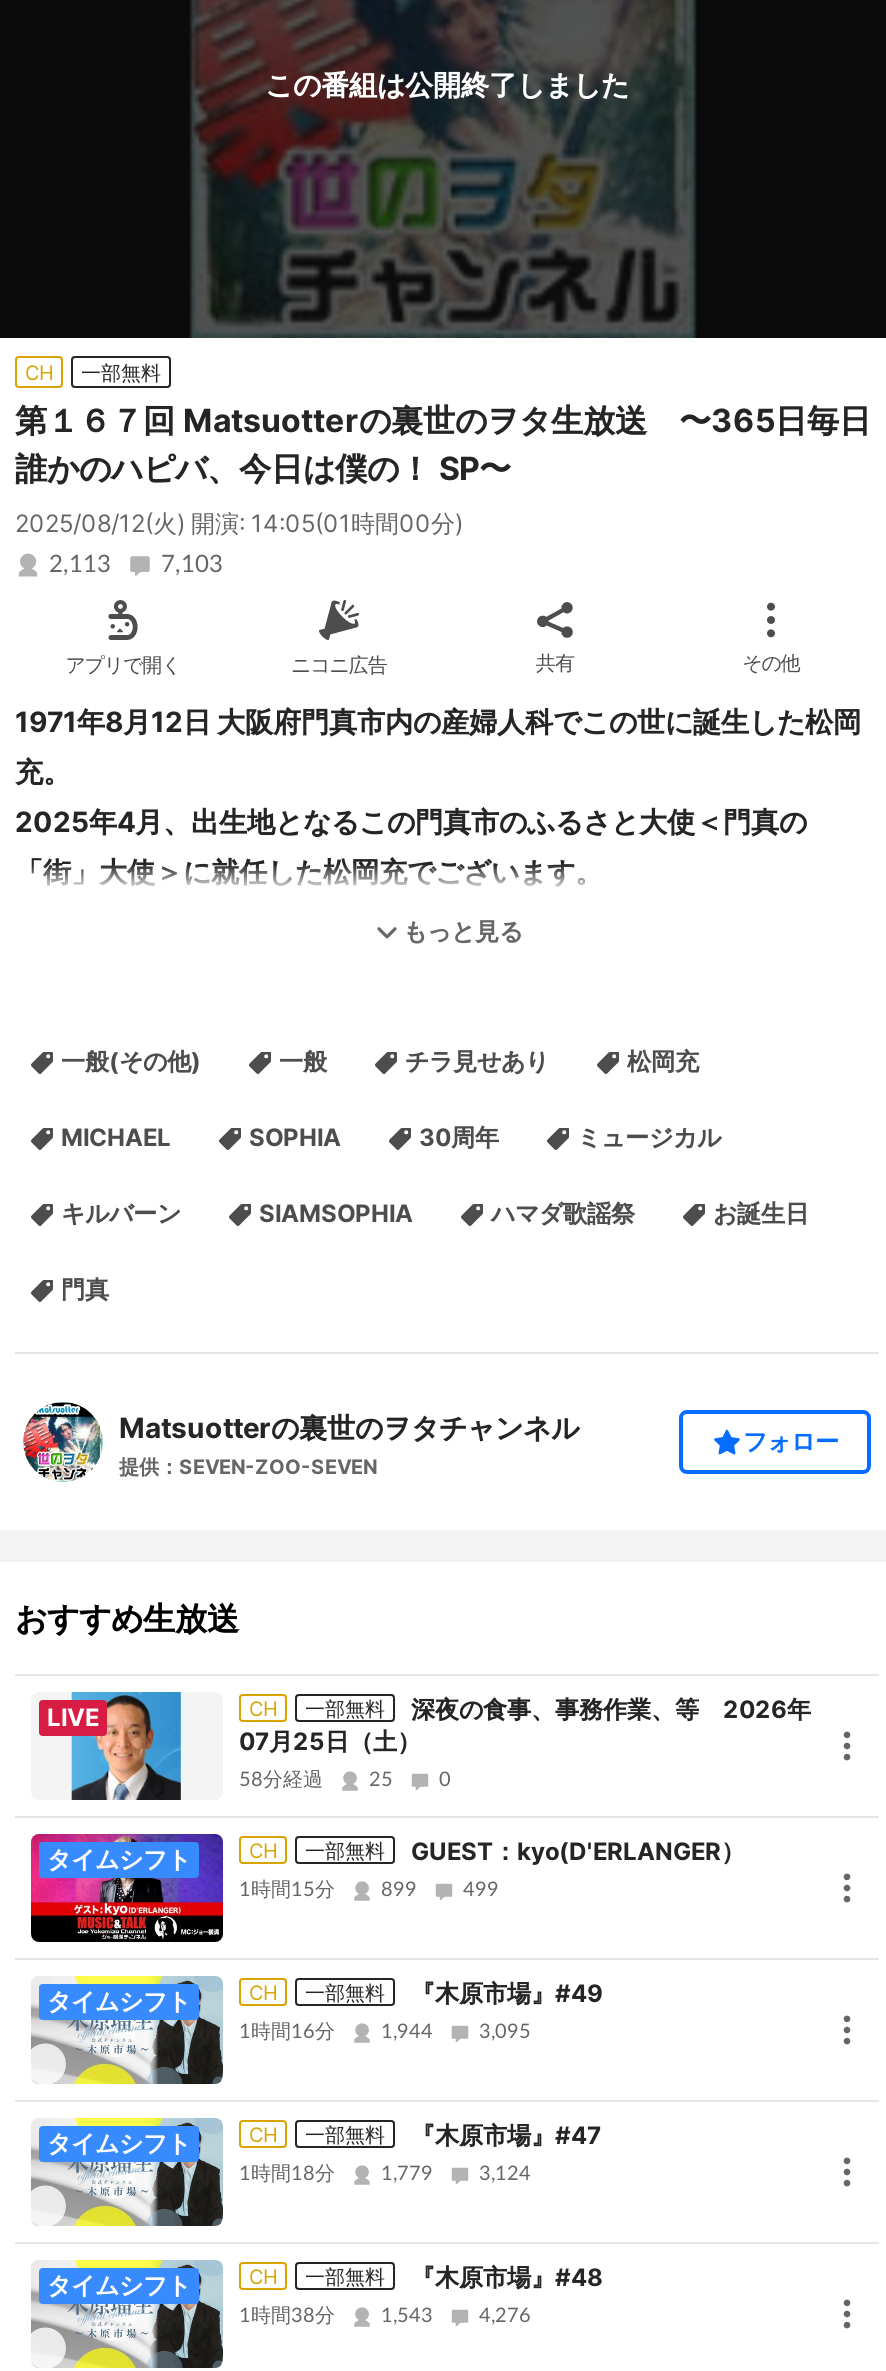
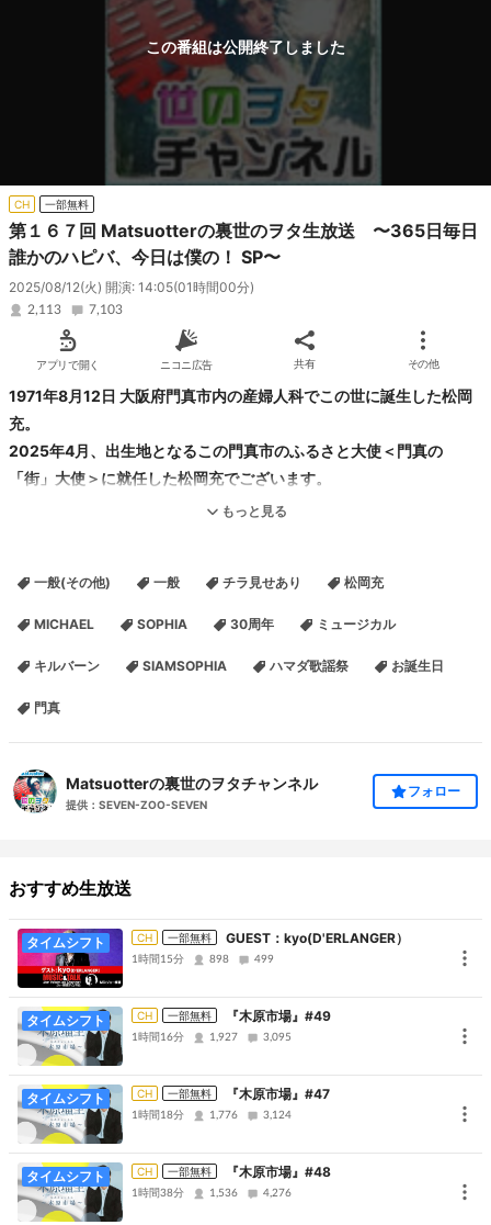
- [image]
- LIVE
- CH
- 一部無料
- 深夜の食事、事務作業、等 2026年
- 07月25日（土）
- 58分経過
- 25
- 0

- 899
+ 898

- 1,944
+ 1,927

- 1,779
+ 1,776

- 1,543
+ 1,536
